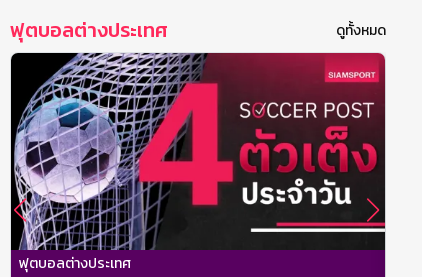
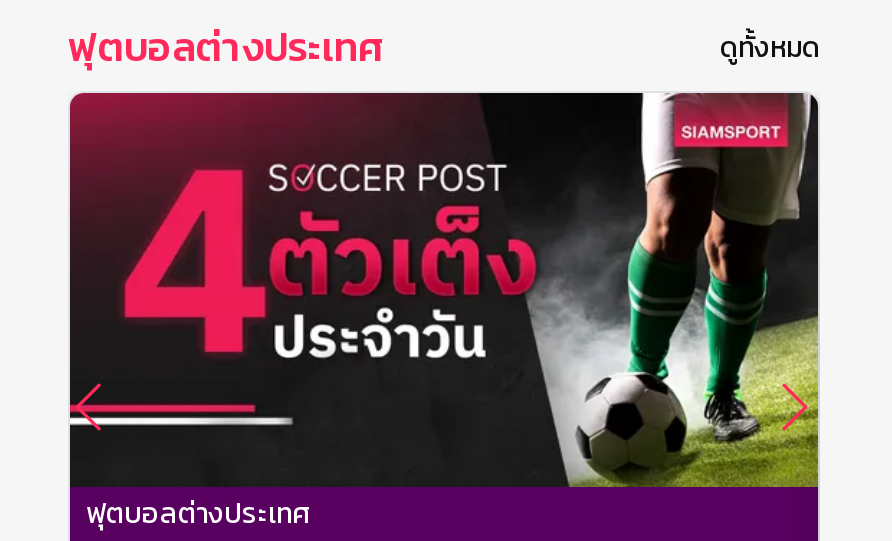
- [image]
+ [image]
